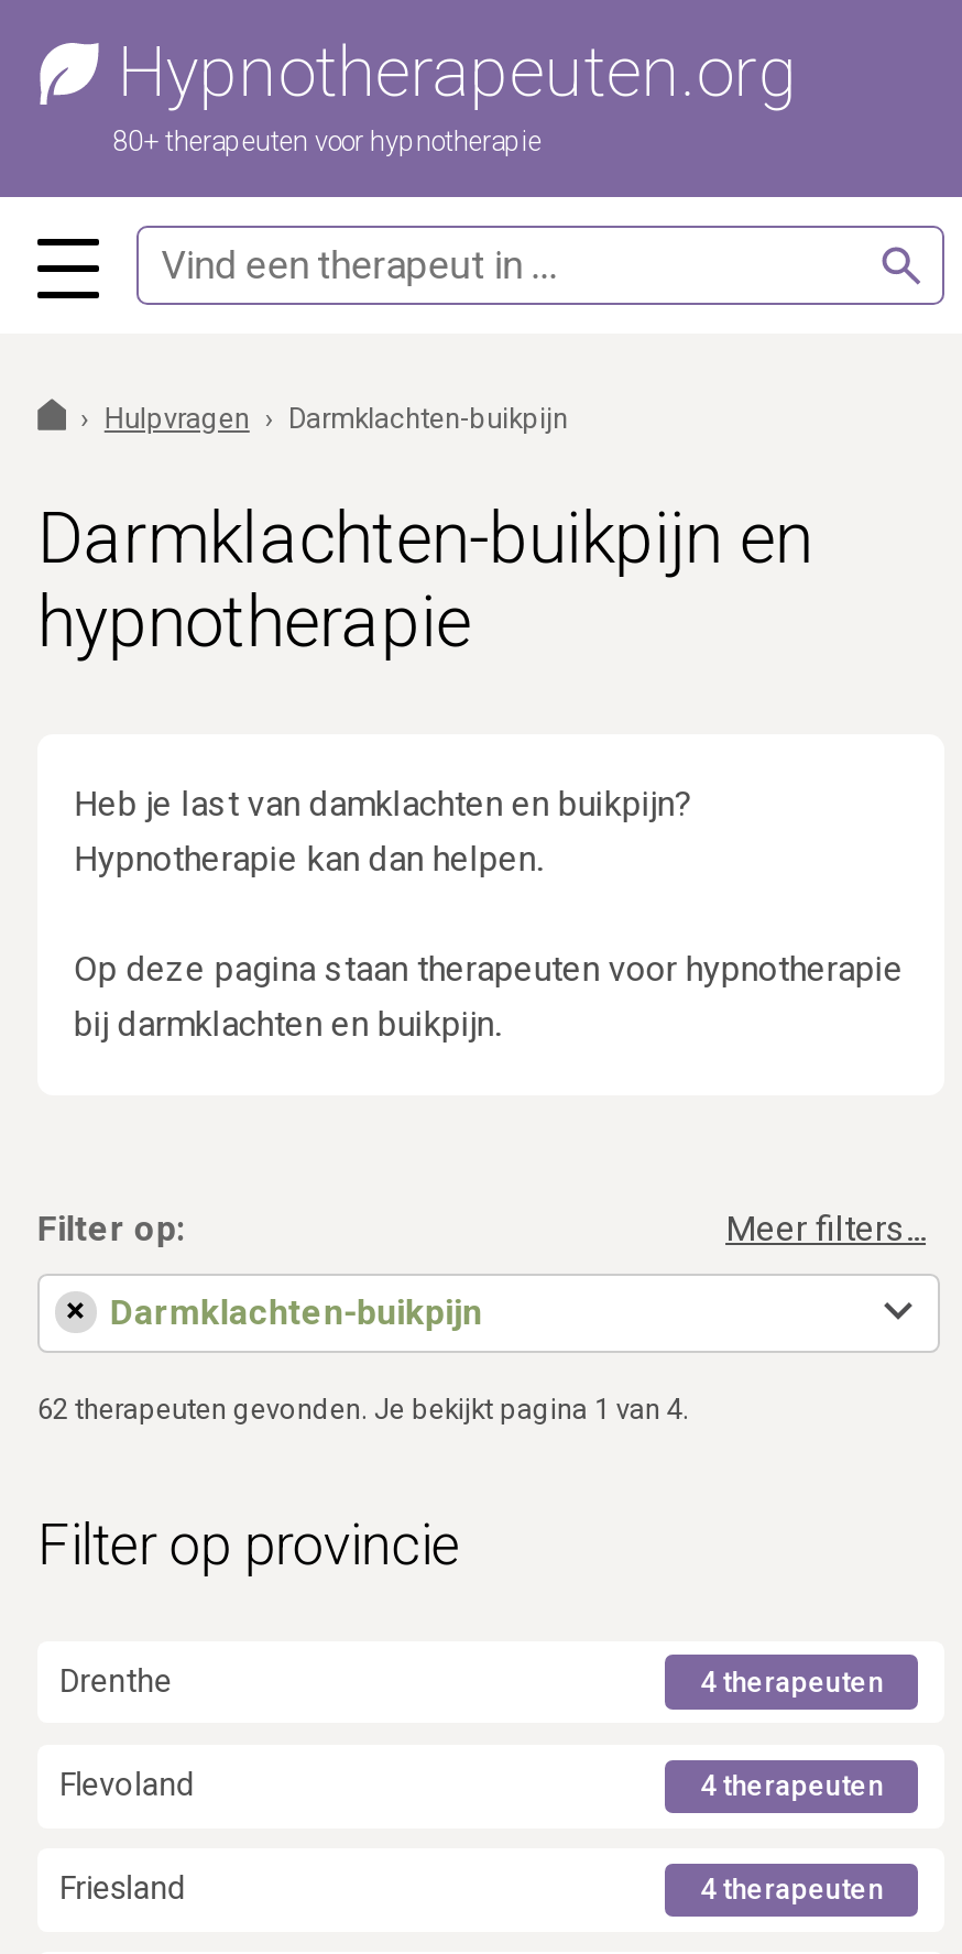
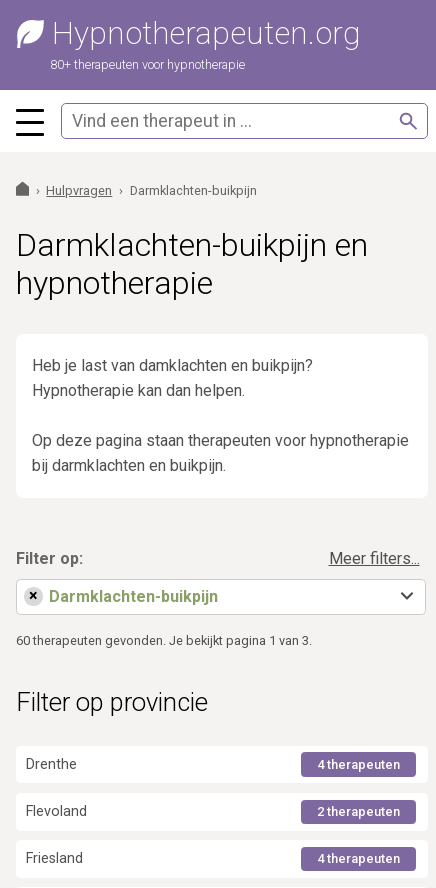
- 62 therapeuten gevonden. Je bekijkt pagina 1 van 4.
+ 60 therapeuten gevonden. Je bekijkt pagina 1 van 3.

- 4 therapeuten
+ 2 therapeuten
